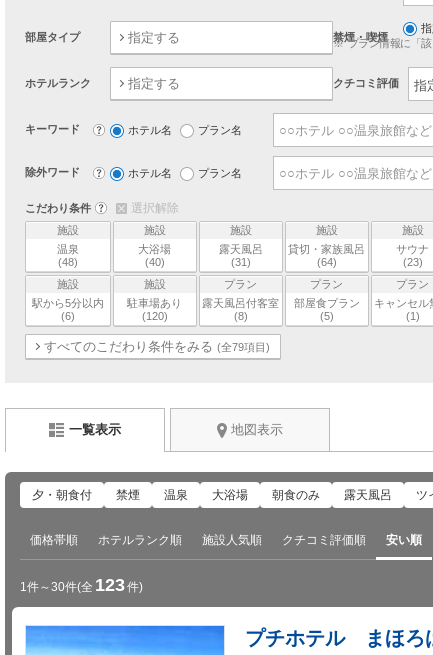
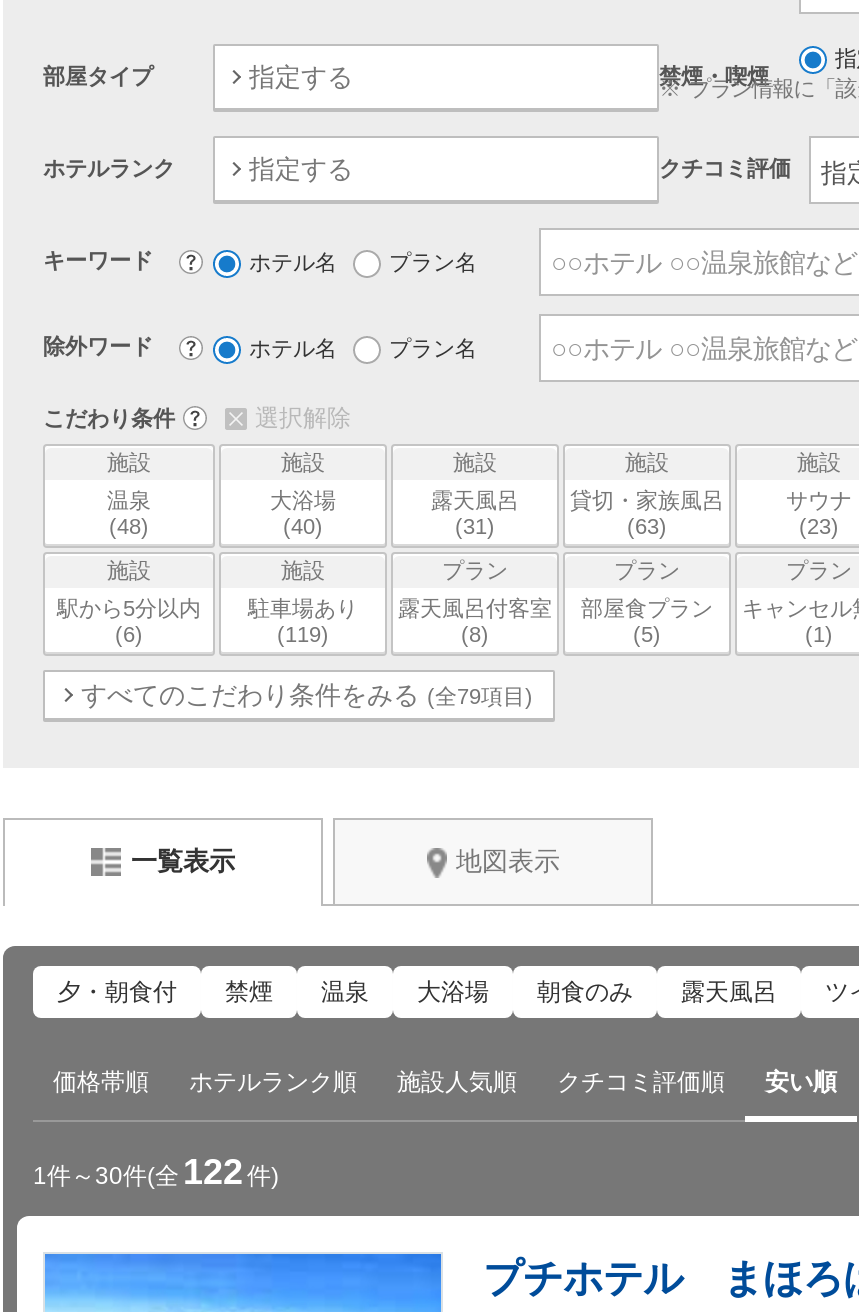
- (64)
+ (63)

- (120)
+ (119)

- 1件～30件(全 123 件)
+ 1件～30件(全 122 件)
